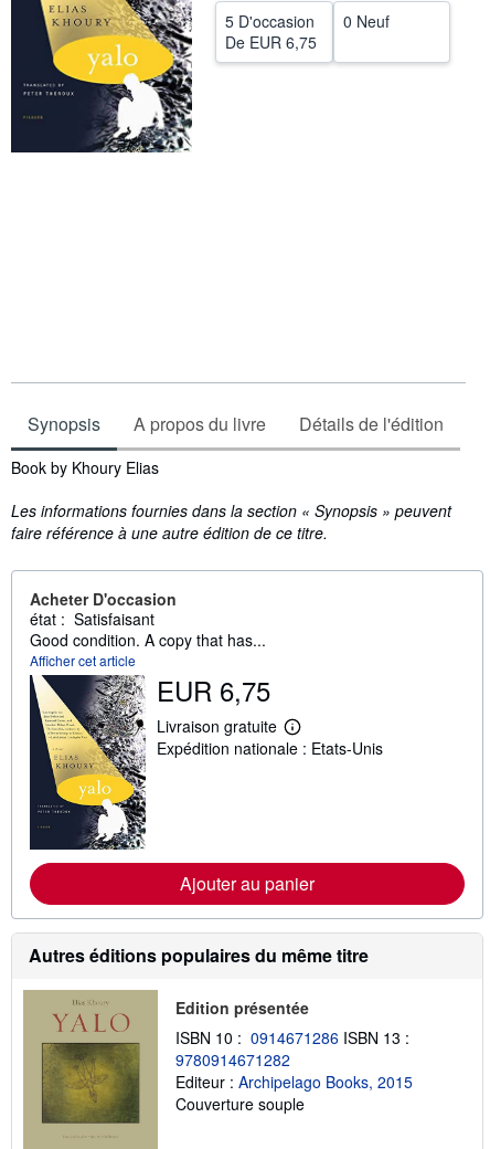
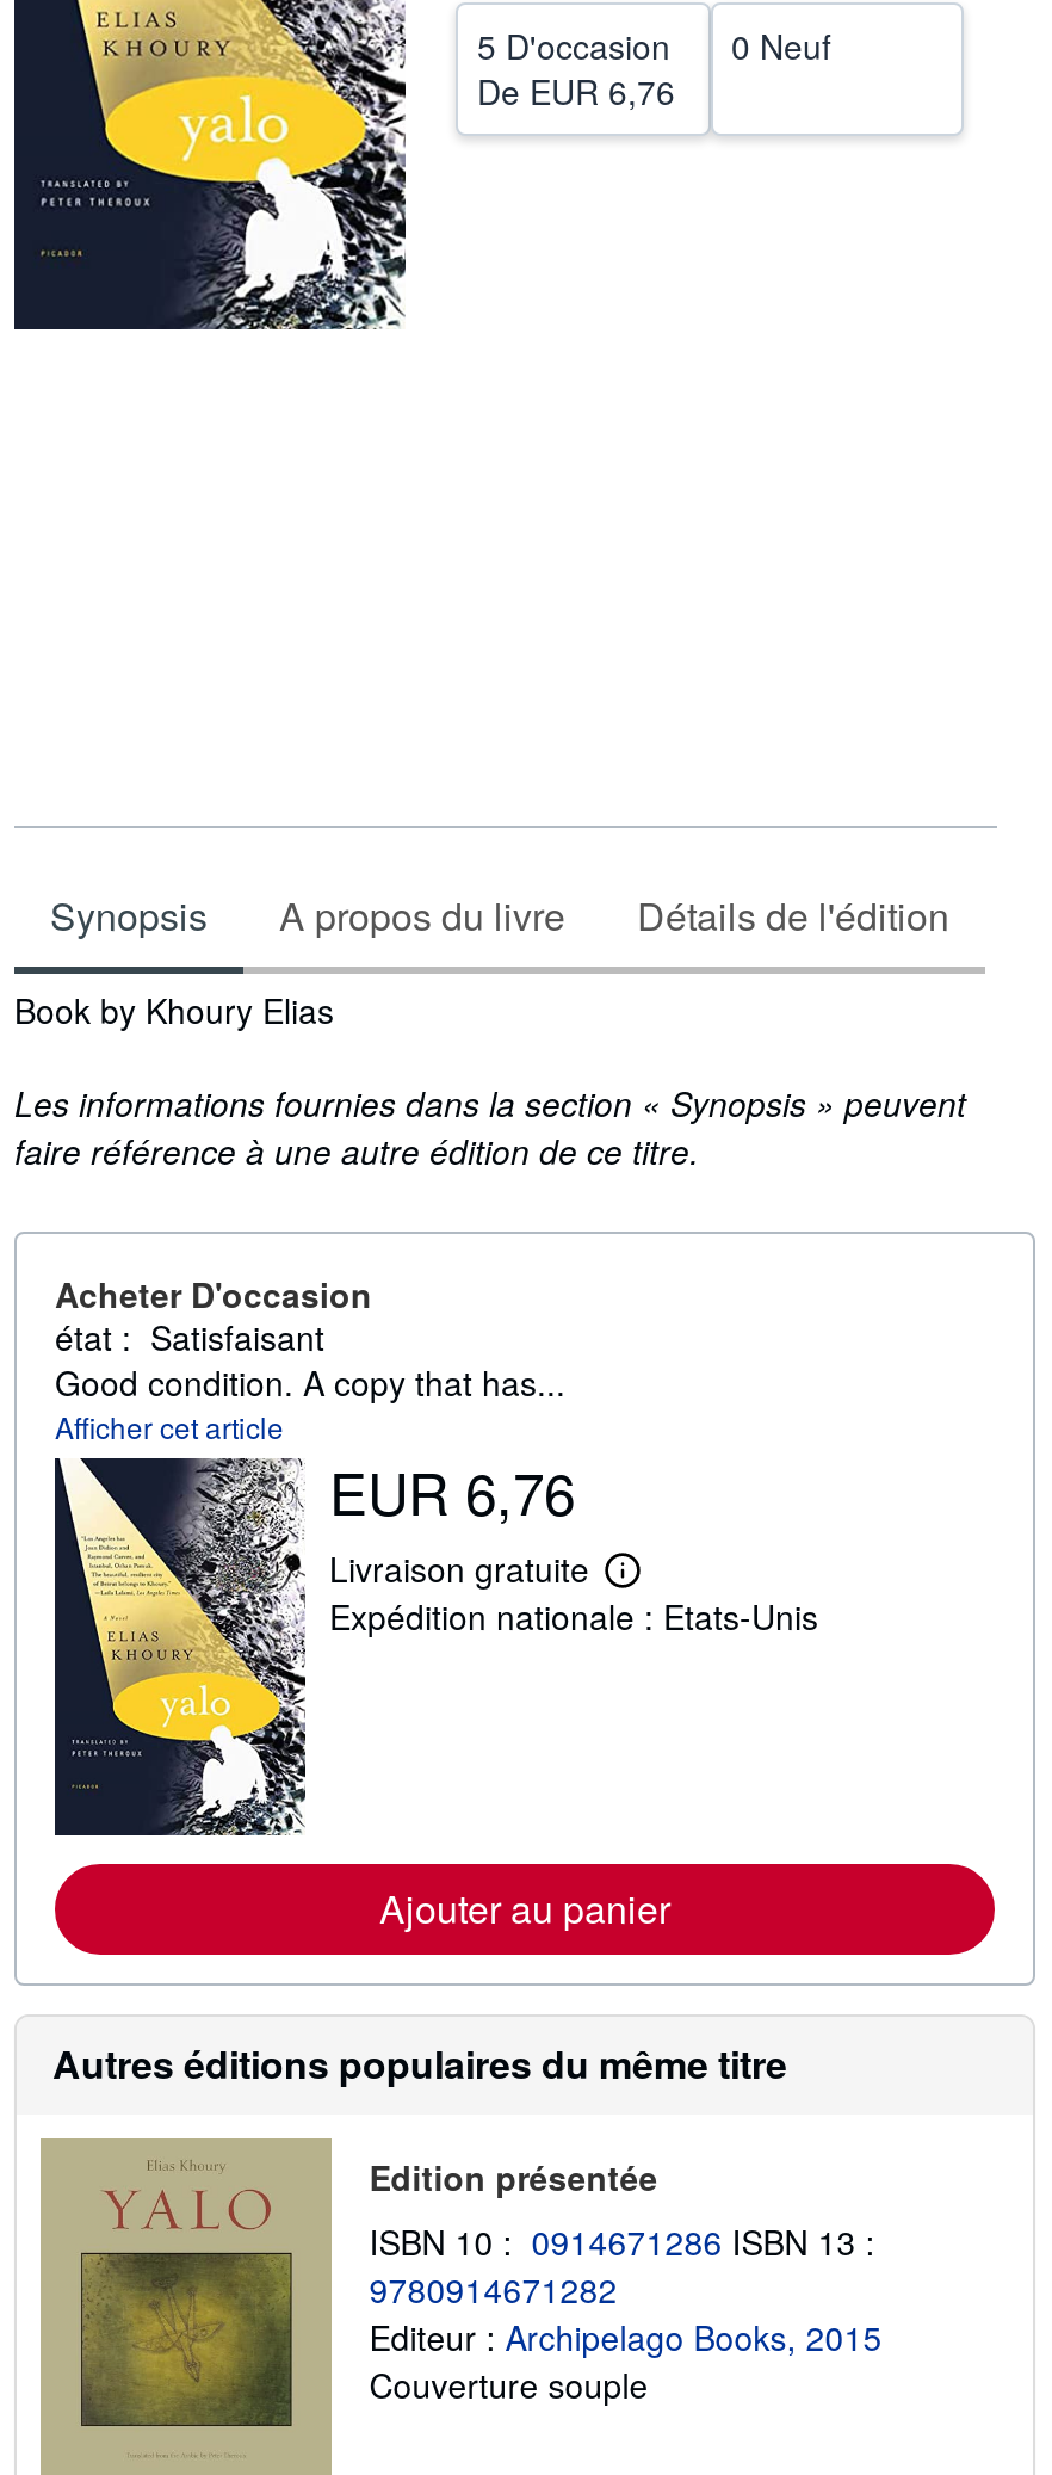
- De EUR 6,75
+ De EUR 6,76

- EUR 6,75
+ EUR 6,76
